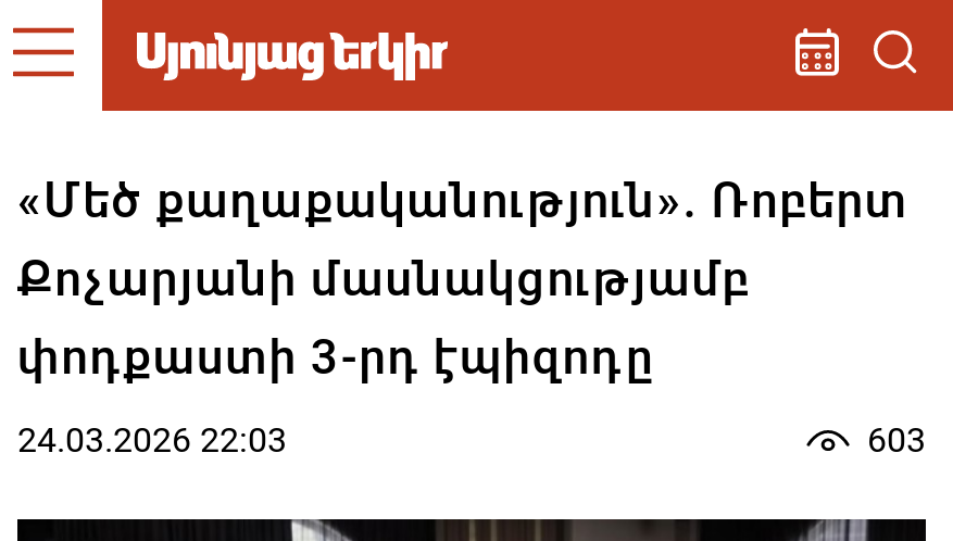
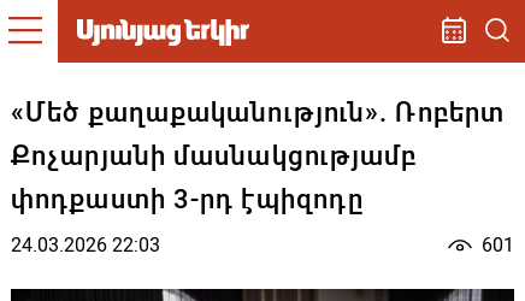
- 603
+ 601
